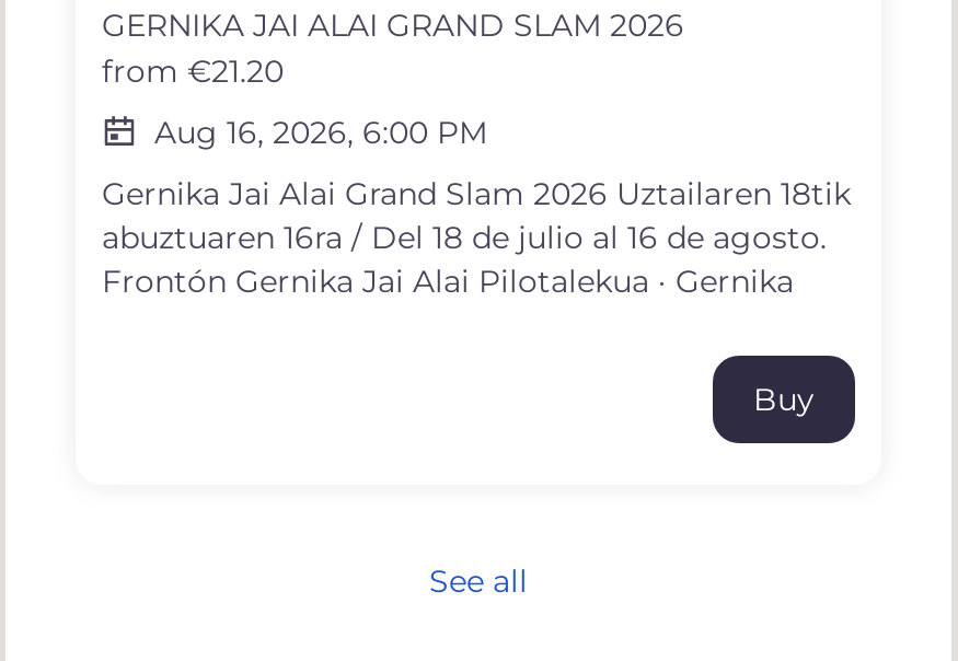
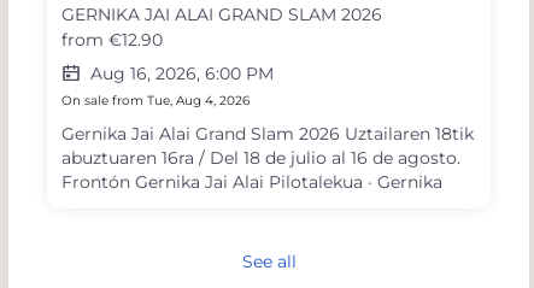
- from €21.20
+ from €12.90

+ On sale from Tue, Aug 4, 2026

moved down: Gernika Jai Alai Grand Slam 2026 Uztailaren 18tik | abuztuaren 16ra / Del 18 de julio al 16 de agosto. | Frontón Gernika Jai Alai Pilotalekua · Gernika

- Buy
